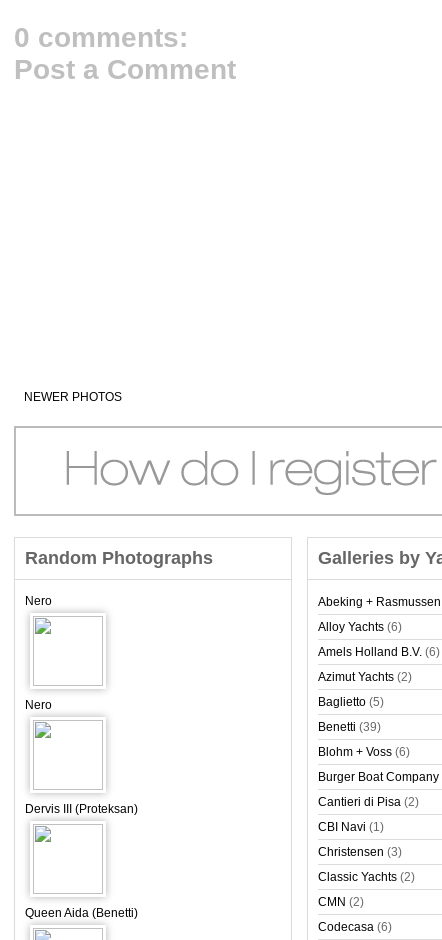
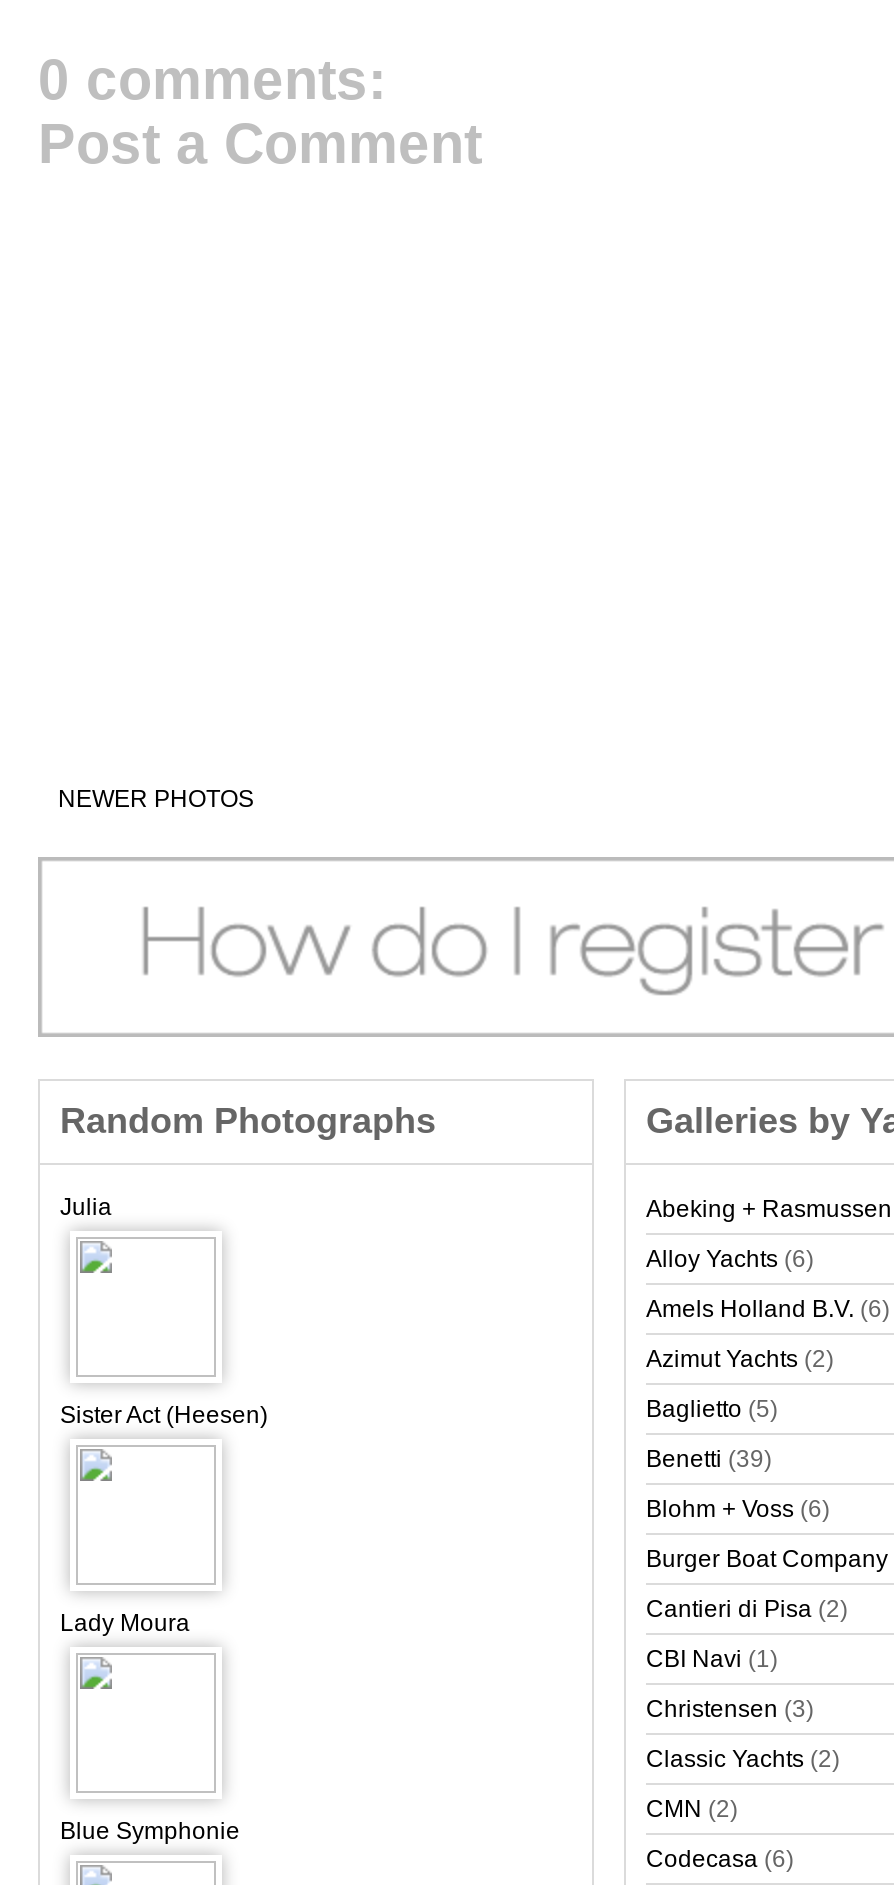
- Nero
+ Julia

- Nero
+ Sister Act (Heesen)

- Dervis III (Proteksan)
+ Lady Moura

- Queen Aida (Benetti)
+ Blue Symphonie
